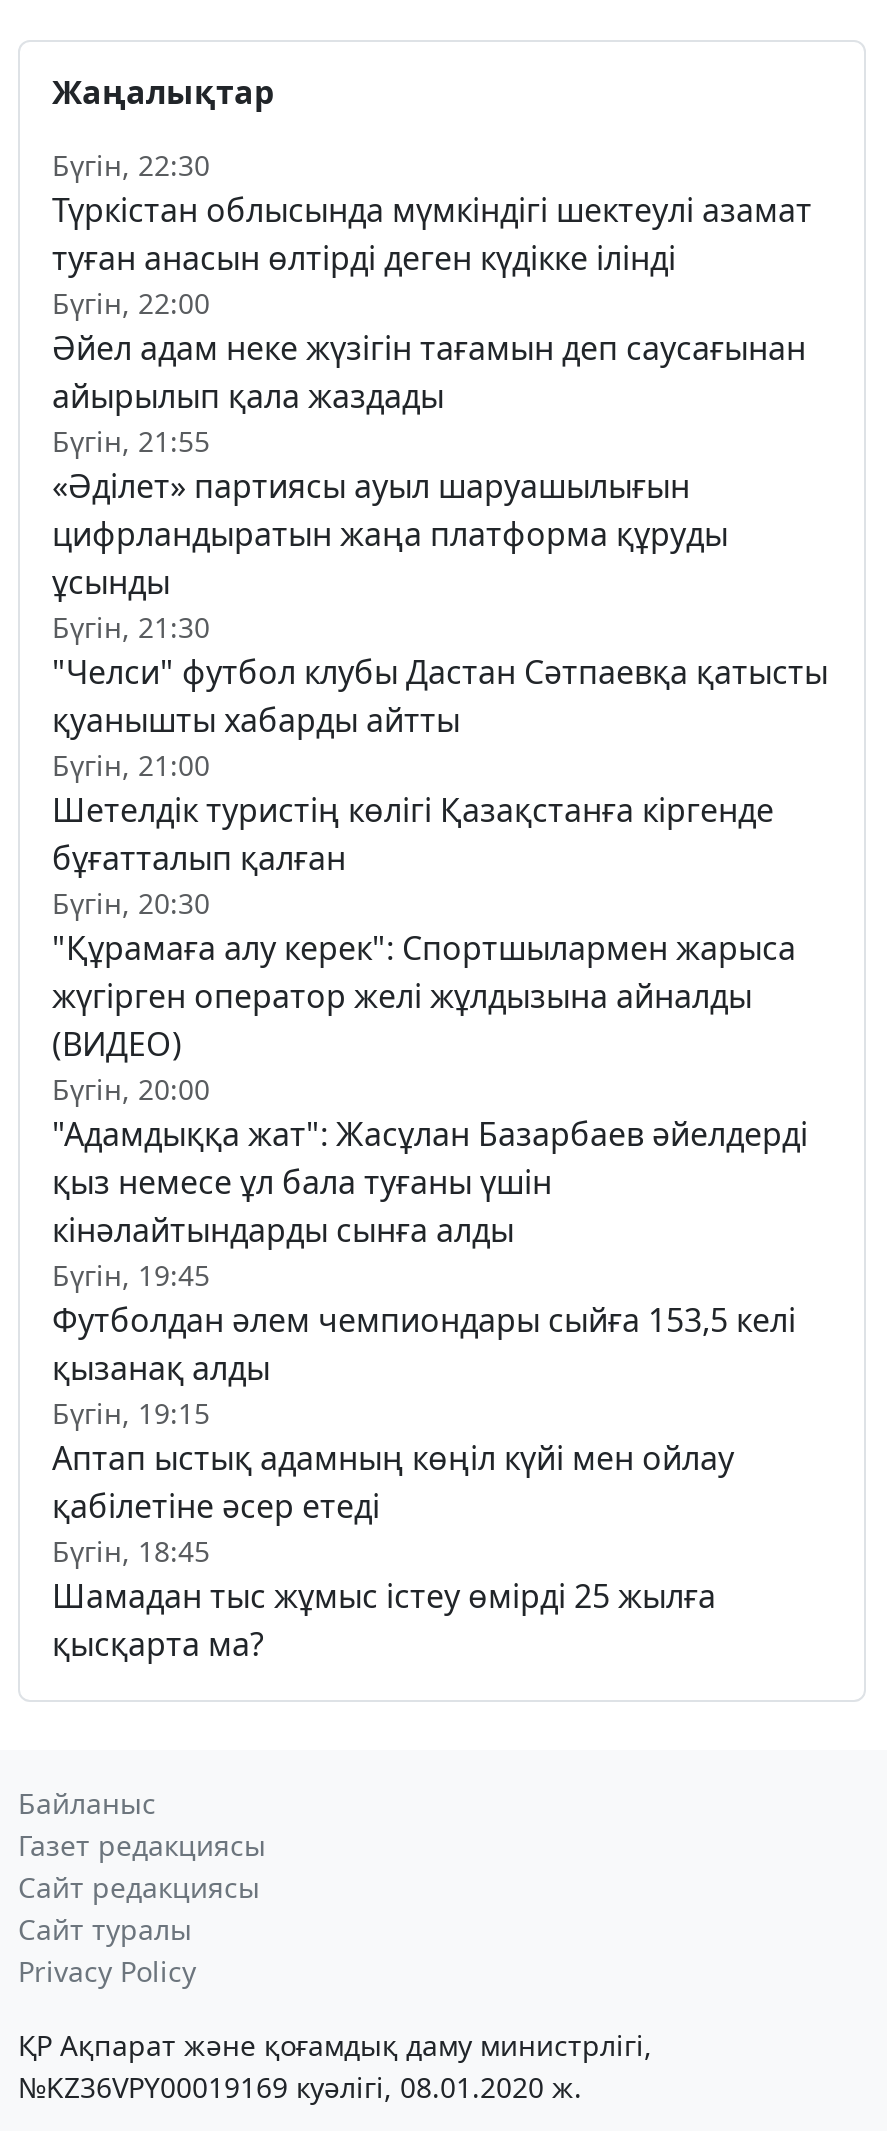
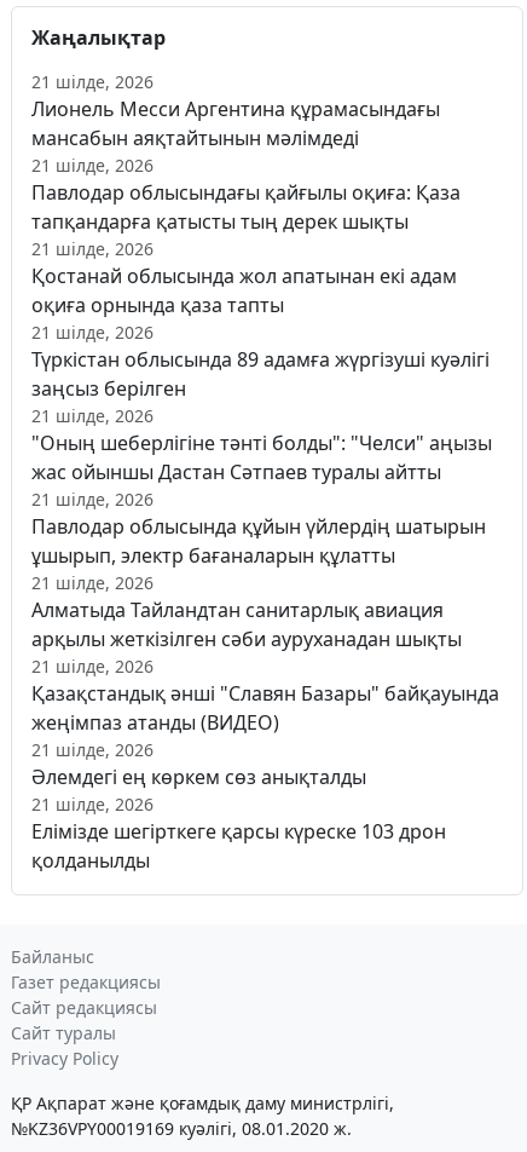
- Бүгін, 22:30
- Түркістан облысында мүмкіндігі шектеулі азамат
- туған анасын өлтірді деген күдікке ілінді
- Бүгін, 22:00
- Әйел адам неке жүзігін тағамын деп саусағынан
- айырылып қала жаздады
- Бүгін, 21:55
- «Әділет» партиясы ауыл шаруашылығын
- цифрландыратын жаңа платформа құруды
- ұсынды
- Бүгін, 21:30
- "Челси" футбол клубы Дастан Сәтпаевқа қатысты
- қуанышты хабарды айтты
- Бүгін, 21:00
- Шетелдік туристің көлігі Қазақстанға кіргенде
- бұғатталып қалған
- Бүгін, 20:30
- "Құрамаға алу керек": Спортшылармен жарыса
- жүгірген оператор желі жұлдызына айналды
- (ВИДЕО)
- Бүгін, 20:00
- "Адамдыққа жат": Жасұлан Базарбаев әйелдерді
- қыз немесе ұл бала туғаны үшін
- кінәлайтындарды сынға алды
- Бүгін, 19:45
- Футболдан әлем чемпиондары сыйға 153,5 келі
- қызанақ алды
- Бүгін, 19:15
- Аптап ыстық адамның көңіл күйі мен ойлау
- қабілетіне әсер етеді
- Бүгін, 18:45
- Шамадан тыс жұмыс істеу өмірді 25 жылға
- қысқарта ма?
+ 21 шілде, 2026
+ Лионель Месси Аргентина құрамасындағы
+ мансабын аяқтайтынын мәлімдеді
+ 21 шілде, 2026
+ Павлодар облысындағы қайғылы оқиға: Қаза
+ тапқандарға қатысты тың дерек шықты
+ 21 шілде, 2026
+ Қостанай облысында жол апатынан екі адам
+ оқиға орнында қаза тапты
+ 21 шілде, 2026
+ Түркістан облысында 89 адамға жүргізуші куәлігі
+ заңсыз берілген
+ 21 шілде, 2026
+ "Оның шеберлігіне тәнті болды": "Челси" аңызы
+ жас ойыншы Дастан Сәтпаев туралы айтты
+ 21 шілде, 2026
+ Павлодар облысында құйын үйлердің шатырын
+ ұшырып, электр бағаналарын құлатты
+ 21 шілде, 2026
+ Алматыда Тайландтан санитарлық авиация
+ арқылы жеткізілген сәби ауруханадан шықты
+ 21 шілде, 2026
+ Қазақстандық әнші "Славян Базары" байқауында
+ жеңімпаз атанды (ВИДЕО)
+ 21 шілде, 2026
+ Әлемдегі ең көркем сөз анықталды
+ 21 шілде, 2026
+ Елімізде шегірткеге қарсы күреске 103 дрон
+ қолданылды
